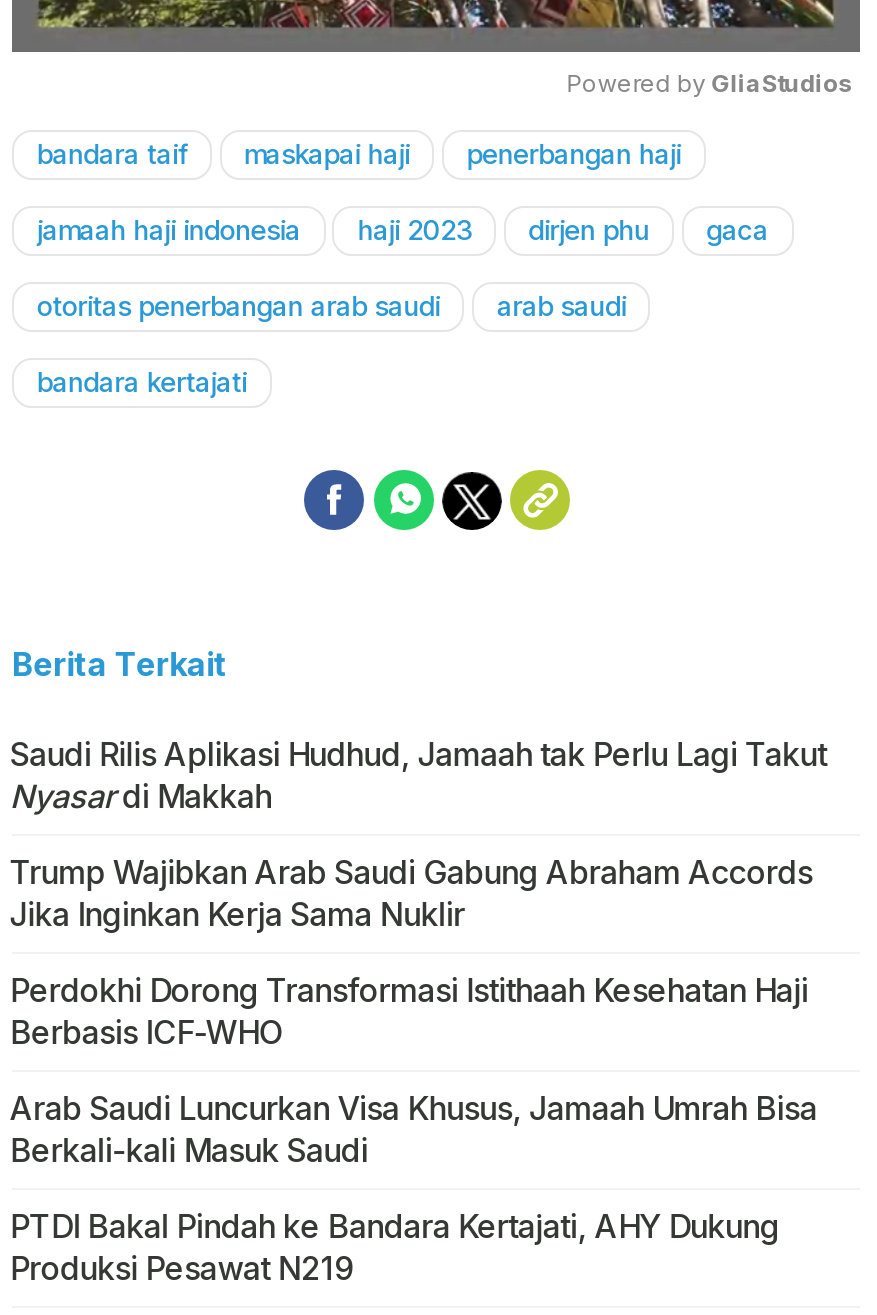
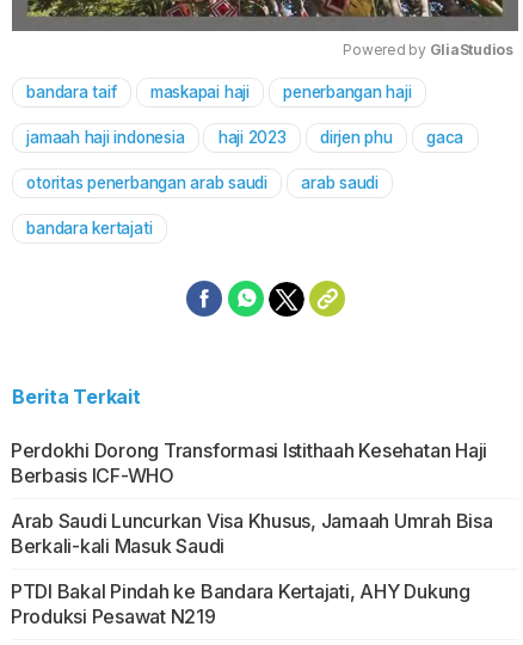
- Saudi Rilis Aplikasi Hudhud, Jamaah tak Perlu Lagi Takut
- Nyasardi Makkah
- Trump Wajibkan Arab Saudi Gabung Abraham Accords
- Jika Inginkan Kerja Sama Nuklir
